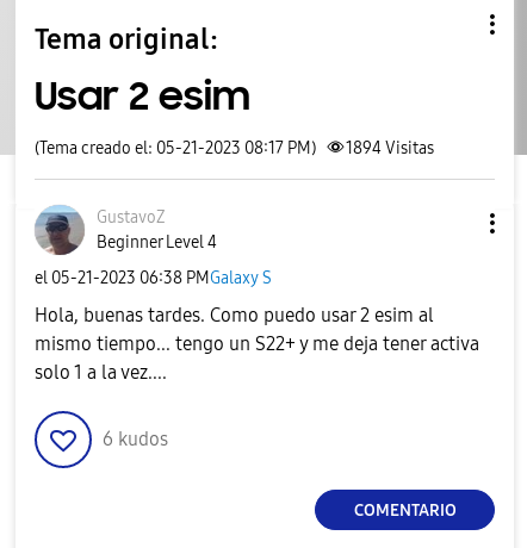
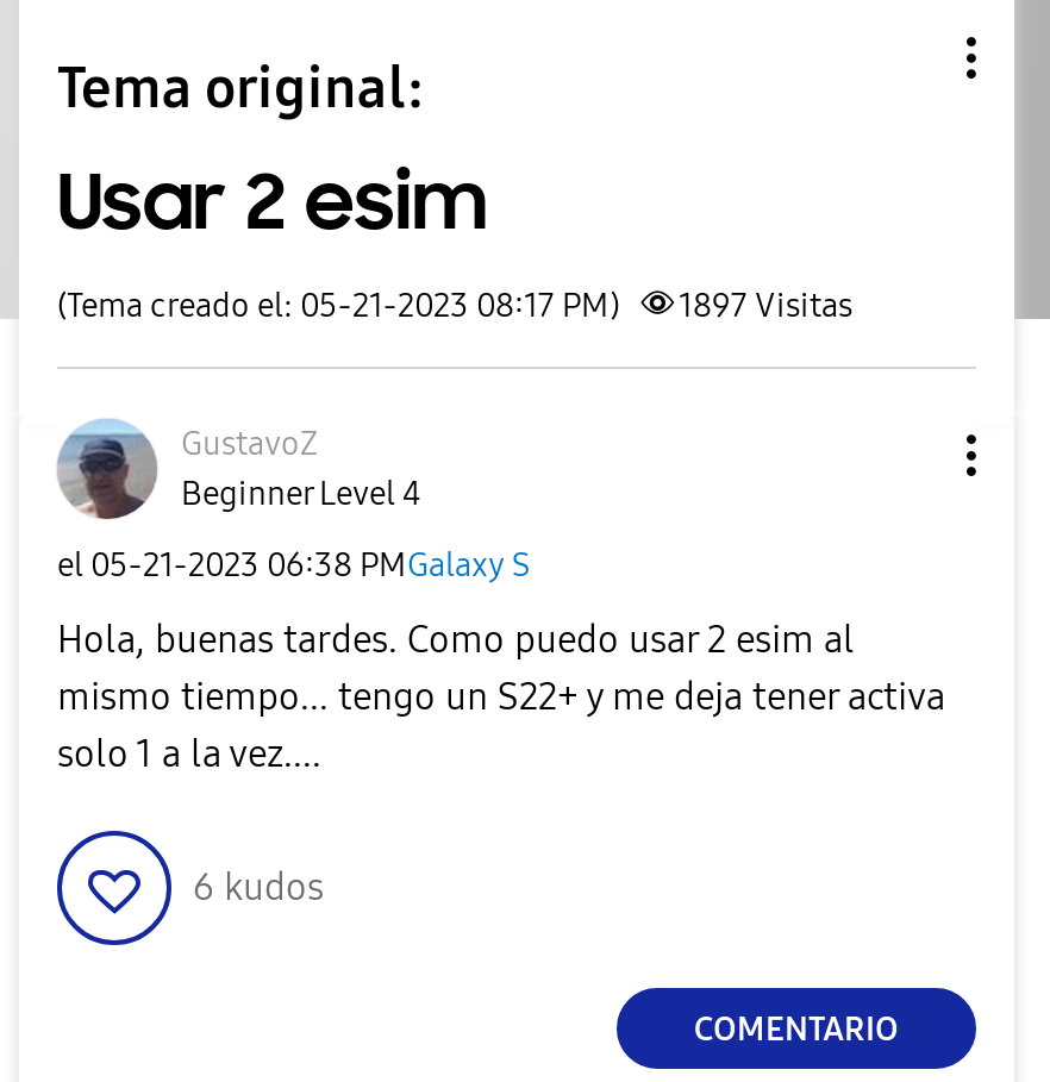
- (Tema creado el: 05-21-2023 08:17 PM) 1894 Visitas
+ (Tema creado el: 05-21-2023 08:17 PM) 1897 Visitas
